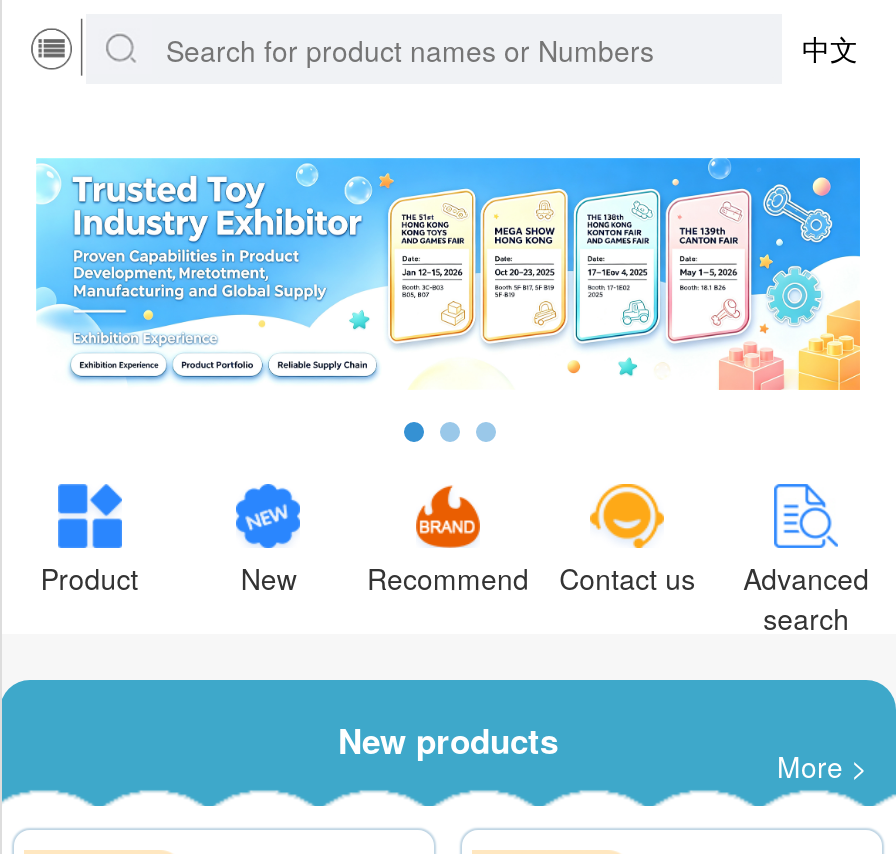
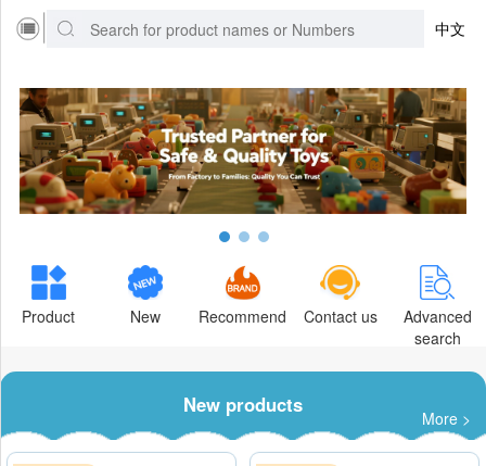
- [image]
+ [image]
